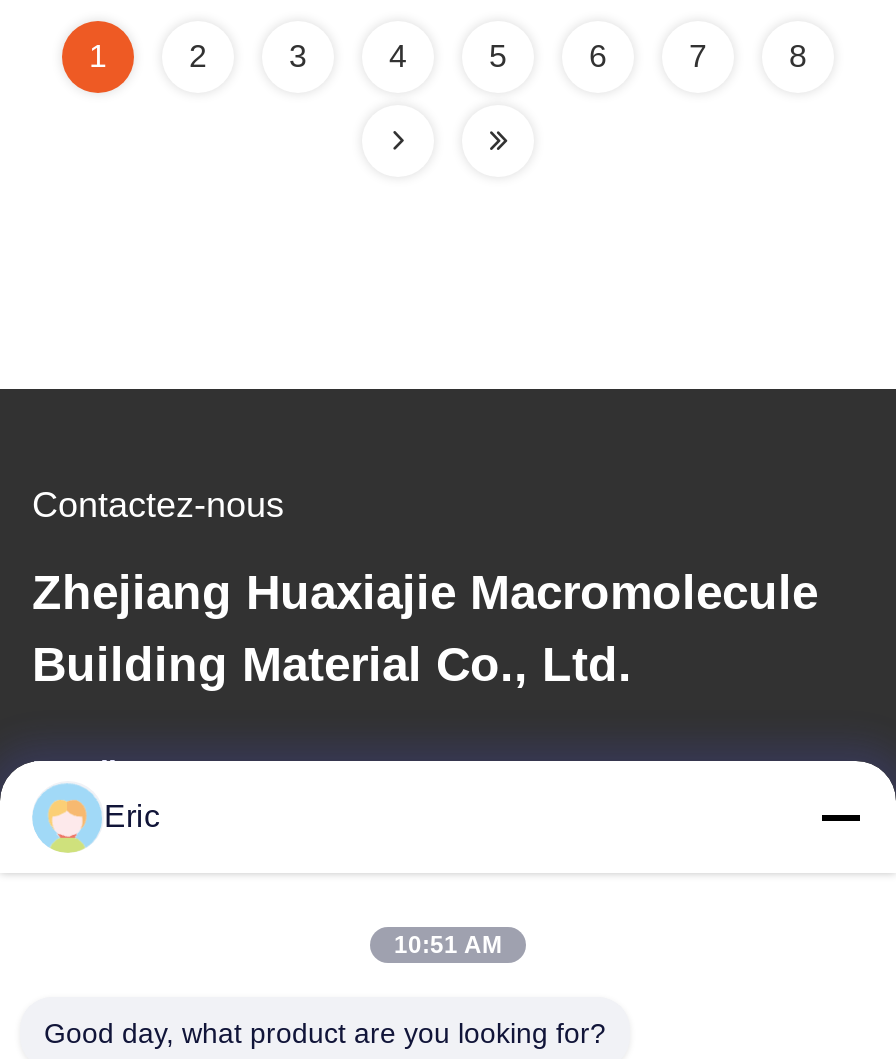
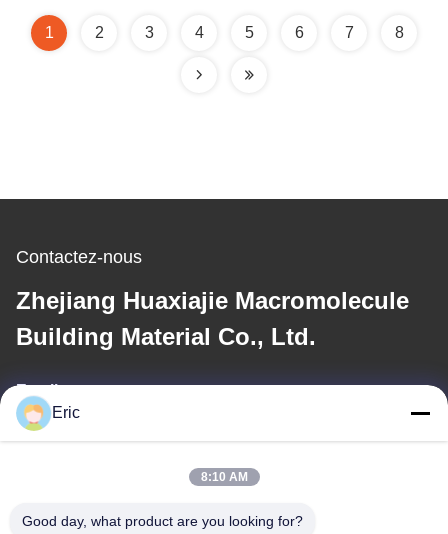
- 10:51 AM
+ 8:10 AM
